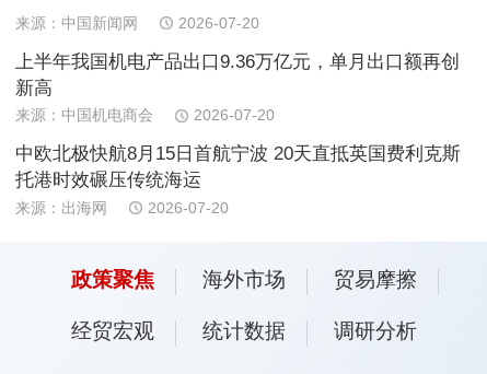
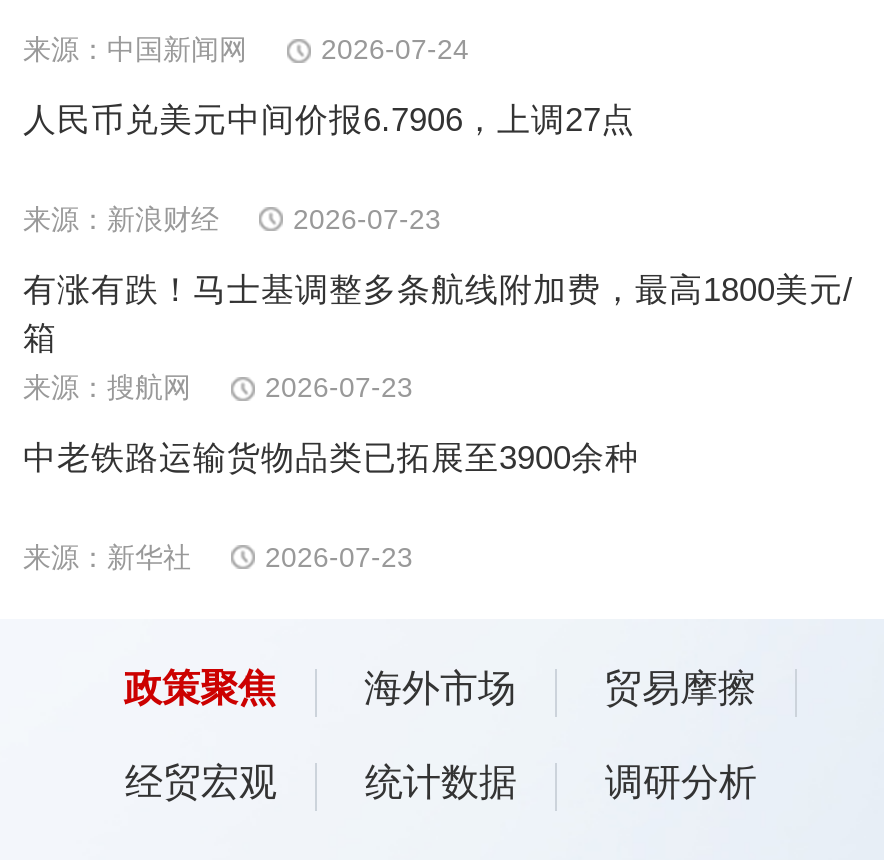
- 2026-07-20
- 上半年我国机电产品出口9.36万亿元，单月出口额再创
- 新高
- 来源：中国机电商会
- 2026-07-20
- 中欧北极快航8月15日首航宁波 20天直抵英国费利克斯
- 托港时效碾压传统海运
- 来源：出海网
- 2026-07-20
+ 2026-07-24
+ 人民币兑美元中间价报6.7906，上调27点
+ 来源：新浪财经
+ 2026-07-23
+ 有涨有跌！马士基调整多条航线附加费，最高1800美元/
+ 箱
+ 来源：搜航网
+ 2026-07-23
+ 中老铁路运输货物品类已拓展至3900余种
+ 来源：新华社
+ 2026-07-23
